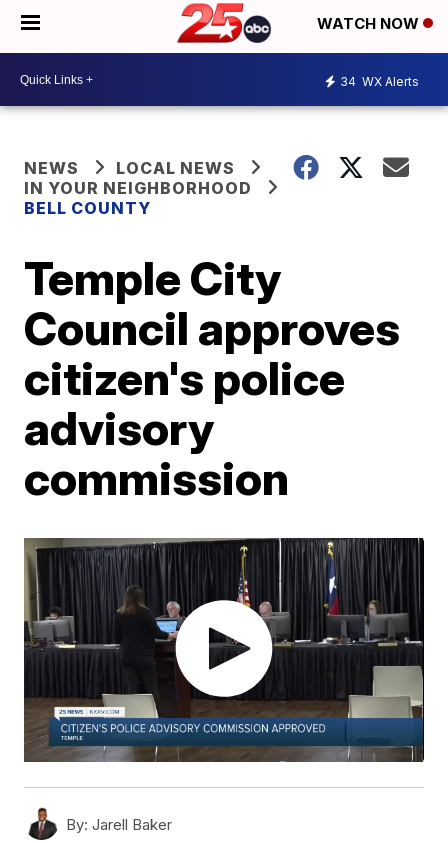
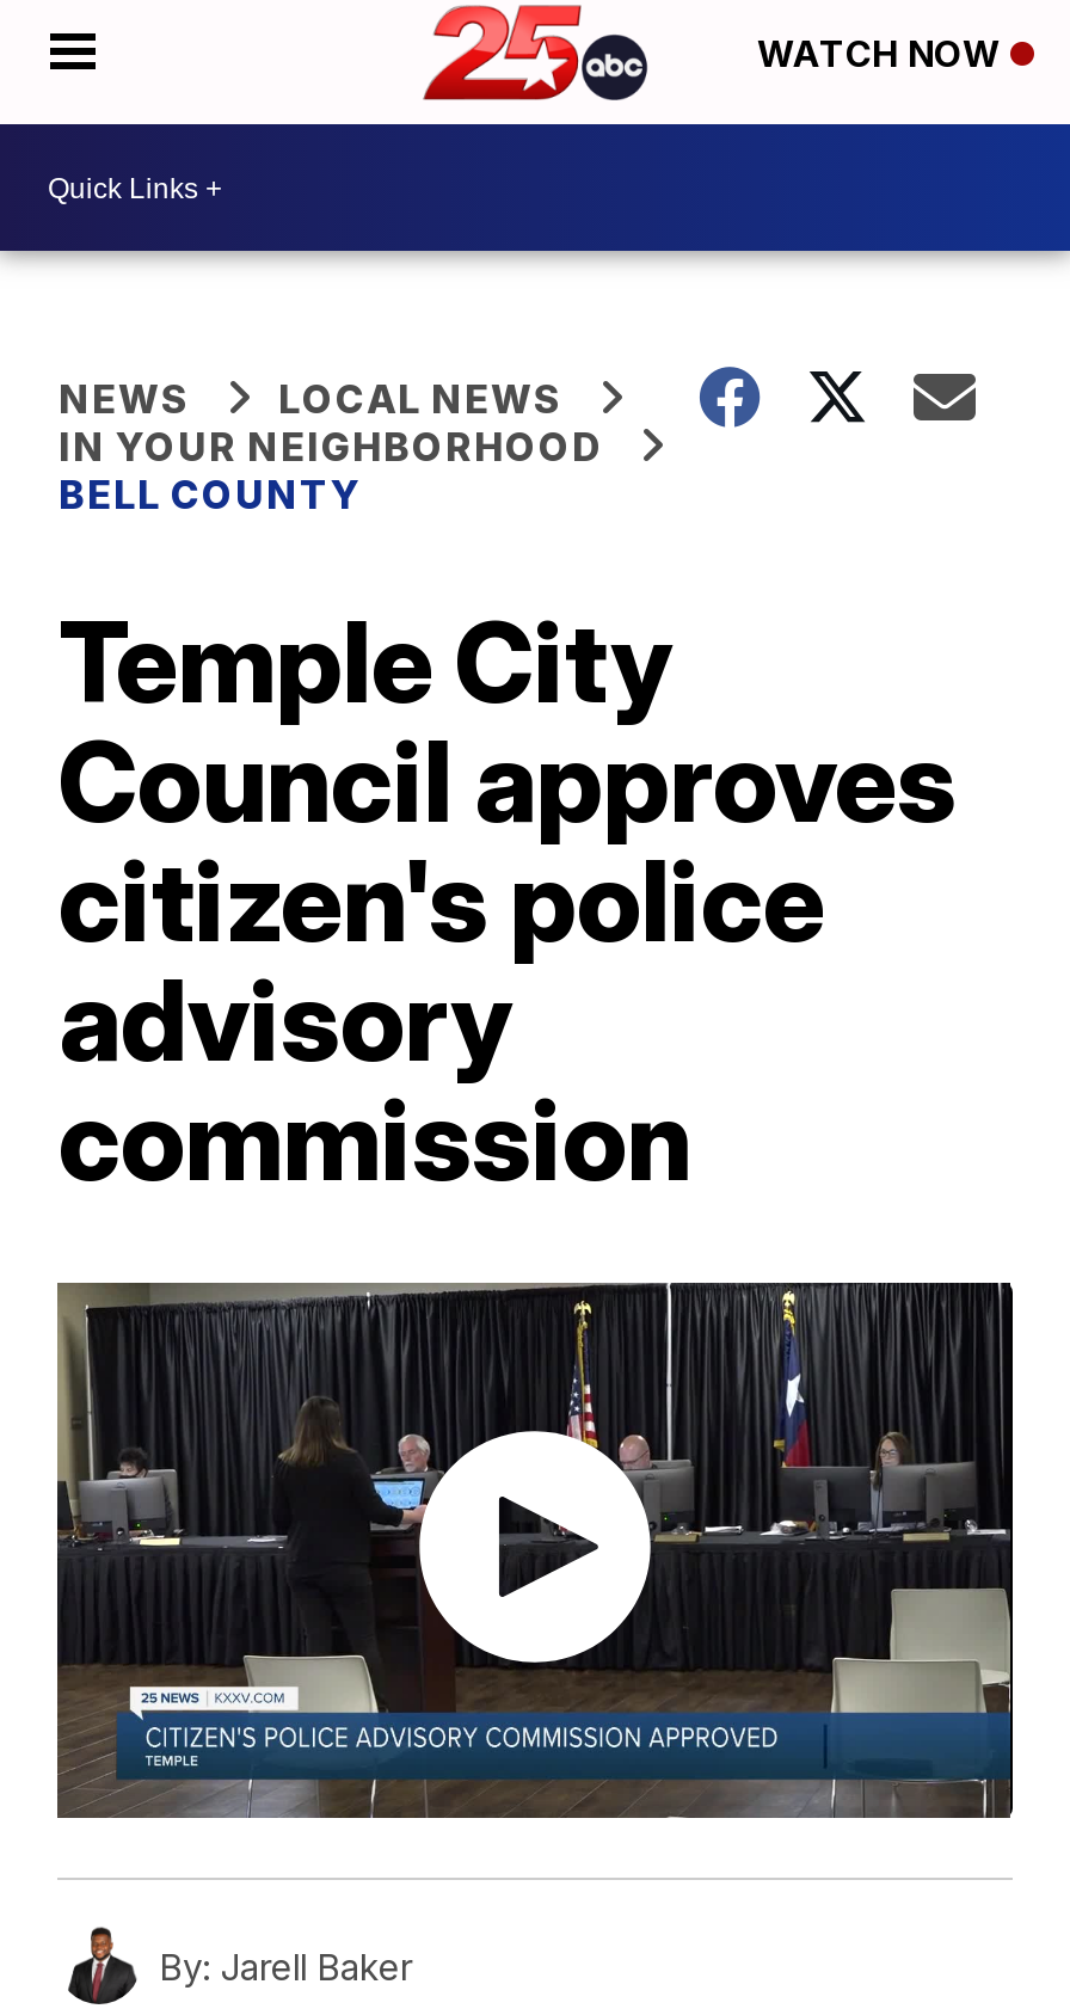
- 34 WX Alerts
